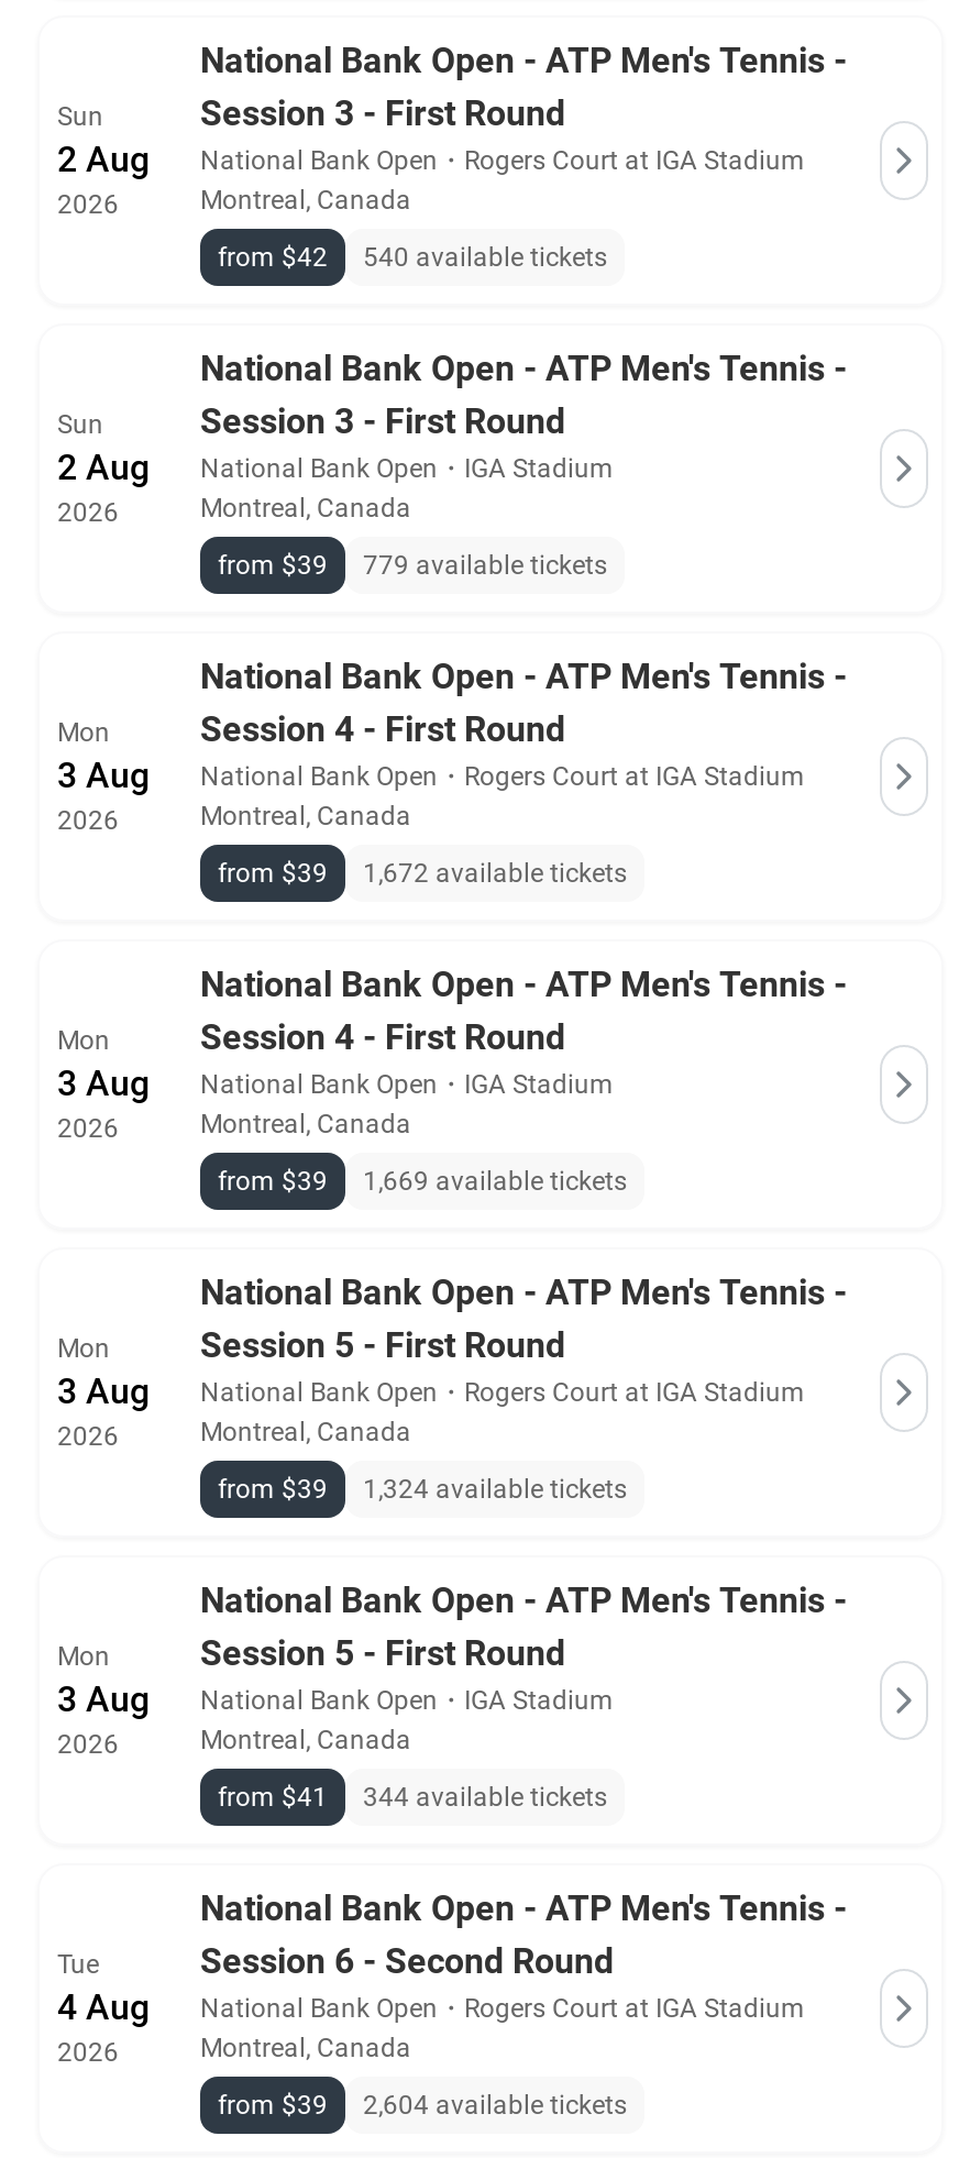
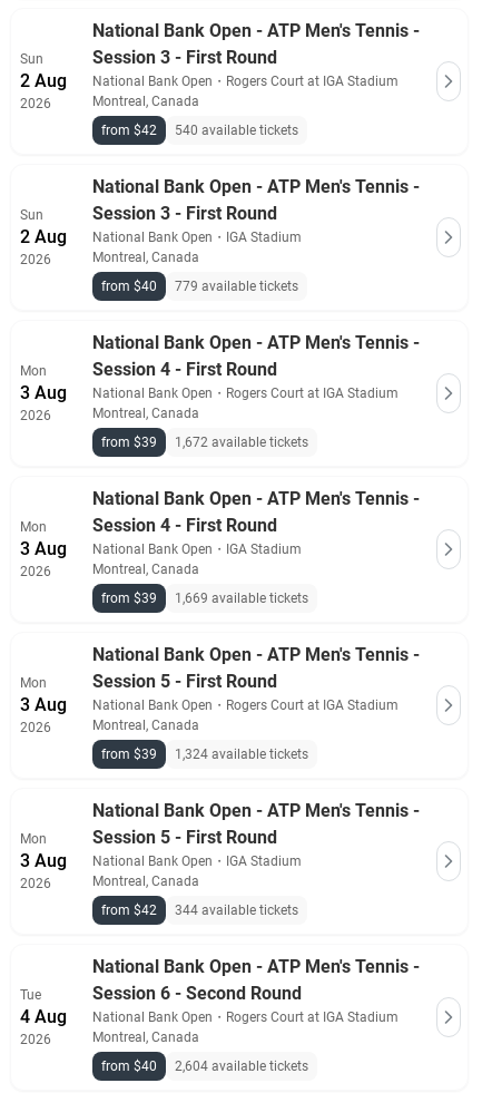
- from $39 779 available tickets
+ from $40 779 available tickets

- from $41 344 available tickets
+ from $42 344 available tickets

- from $39 2,604 available tickets
+ from $40 2,604 available tickets
